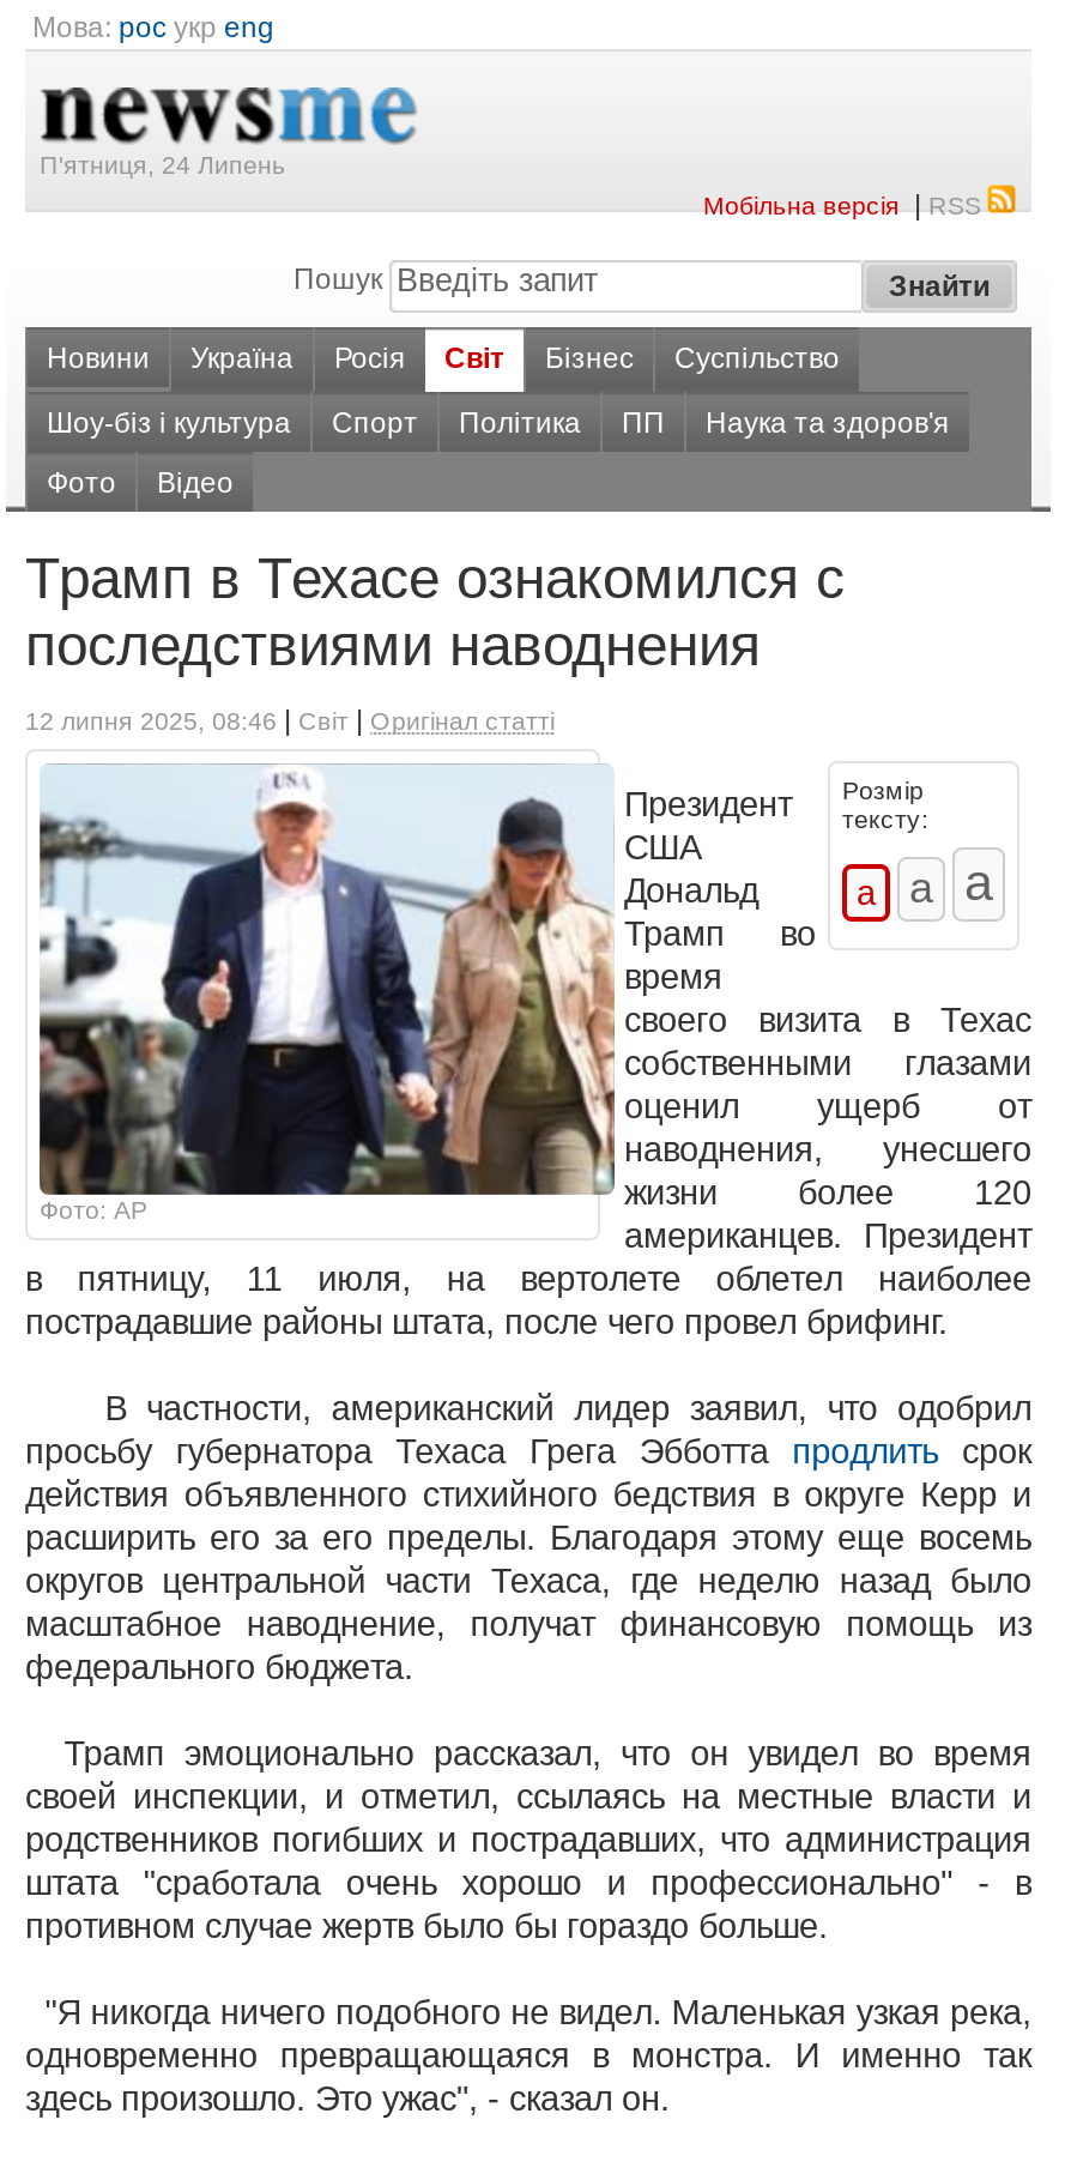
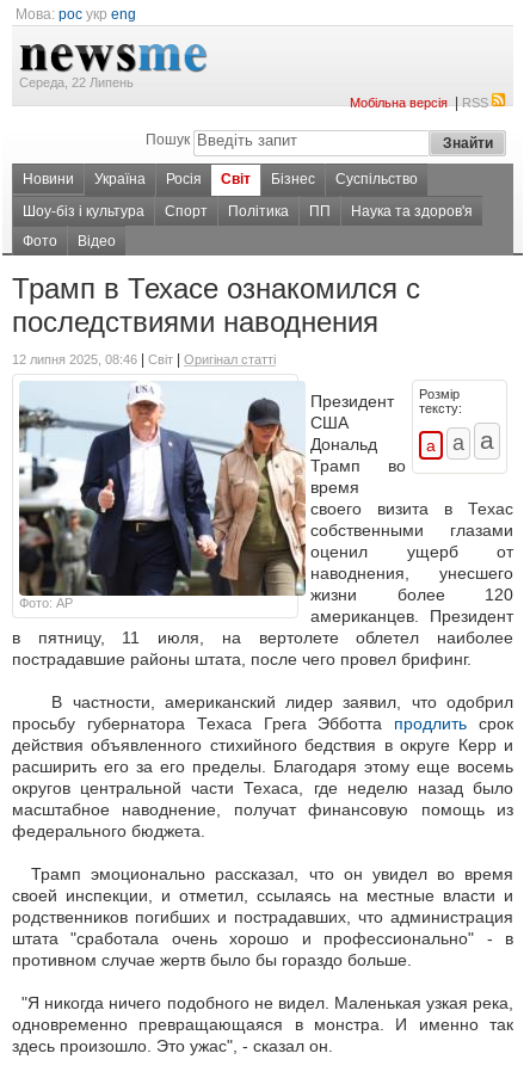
- П'ятниця, 24 Липень
+ Середа, 22 Липень
